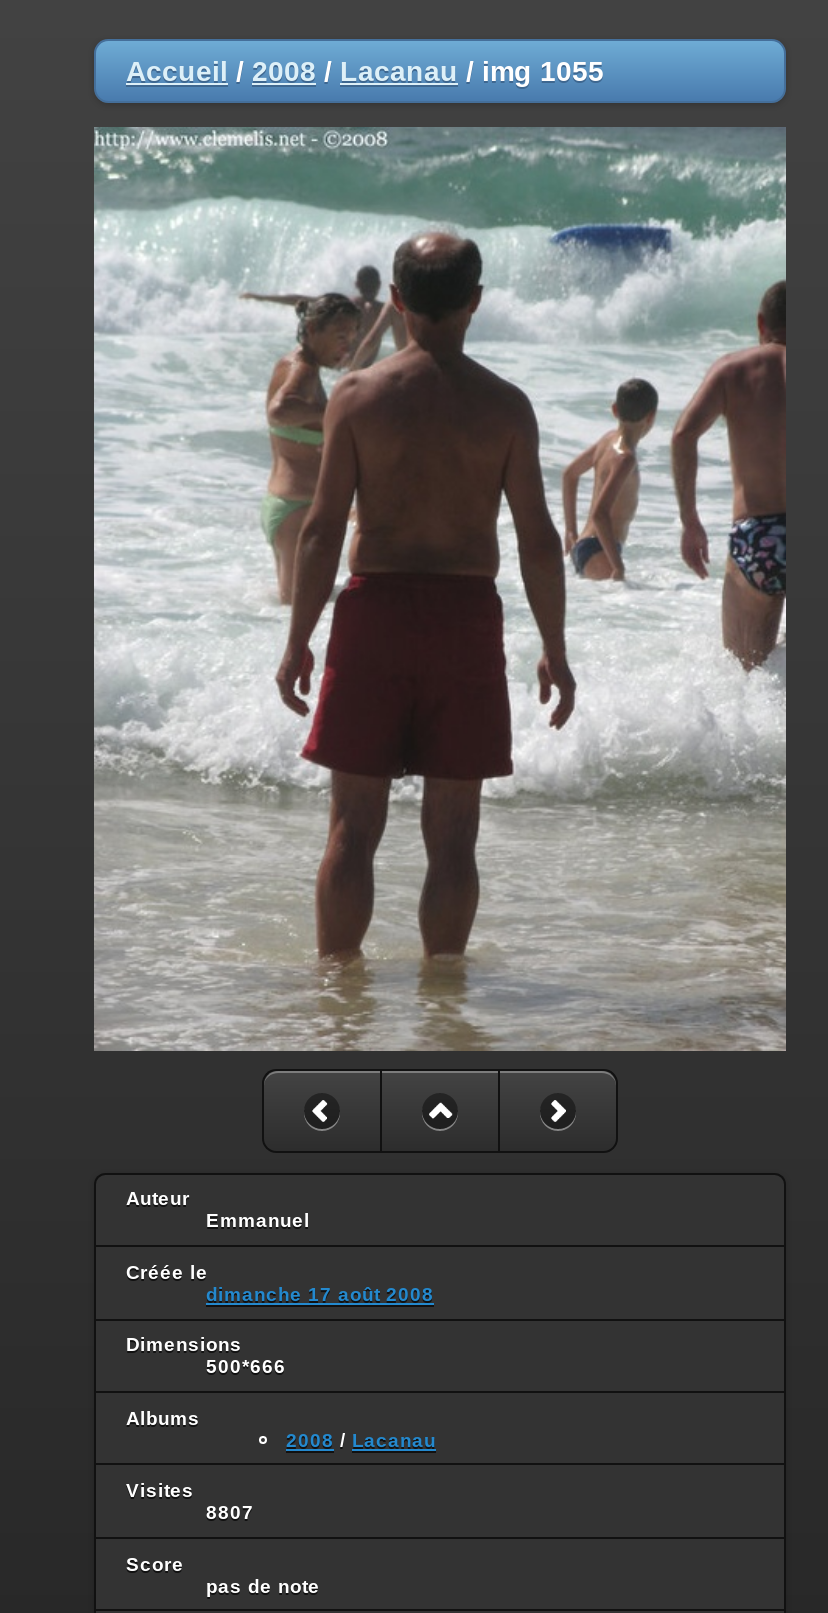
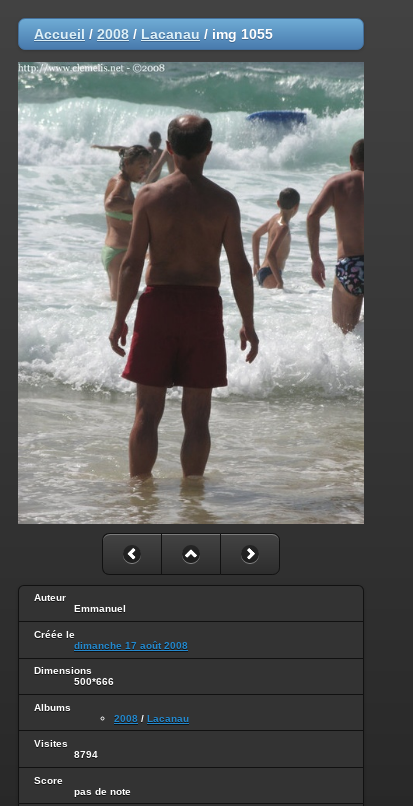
- 8807
+ 8794
